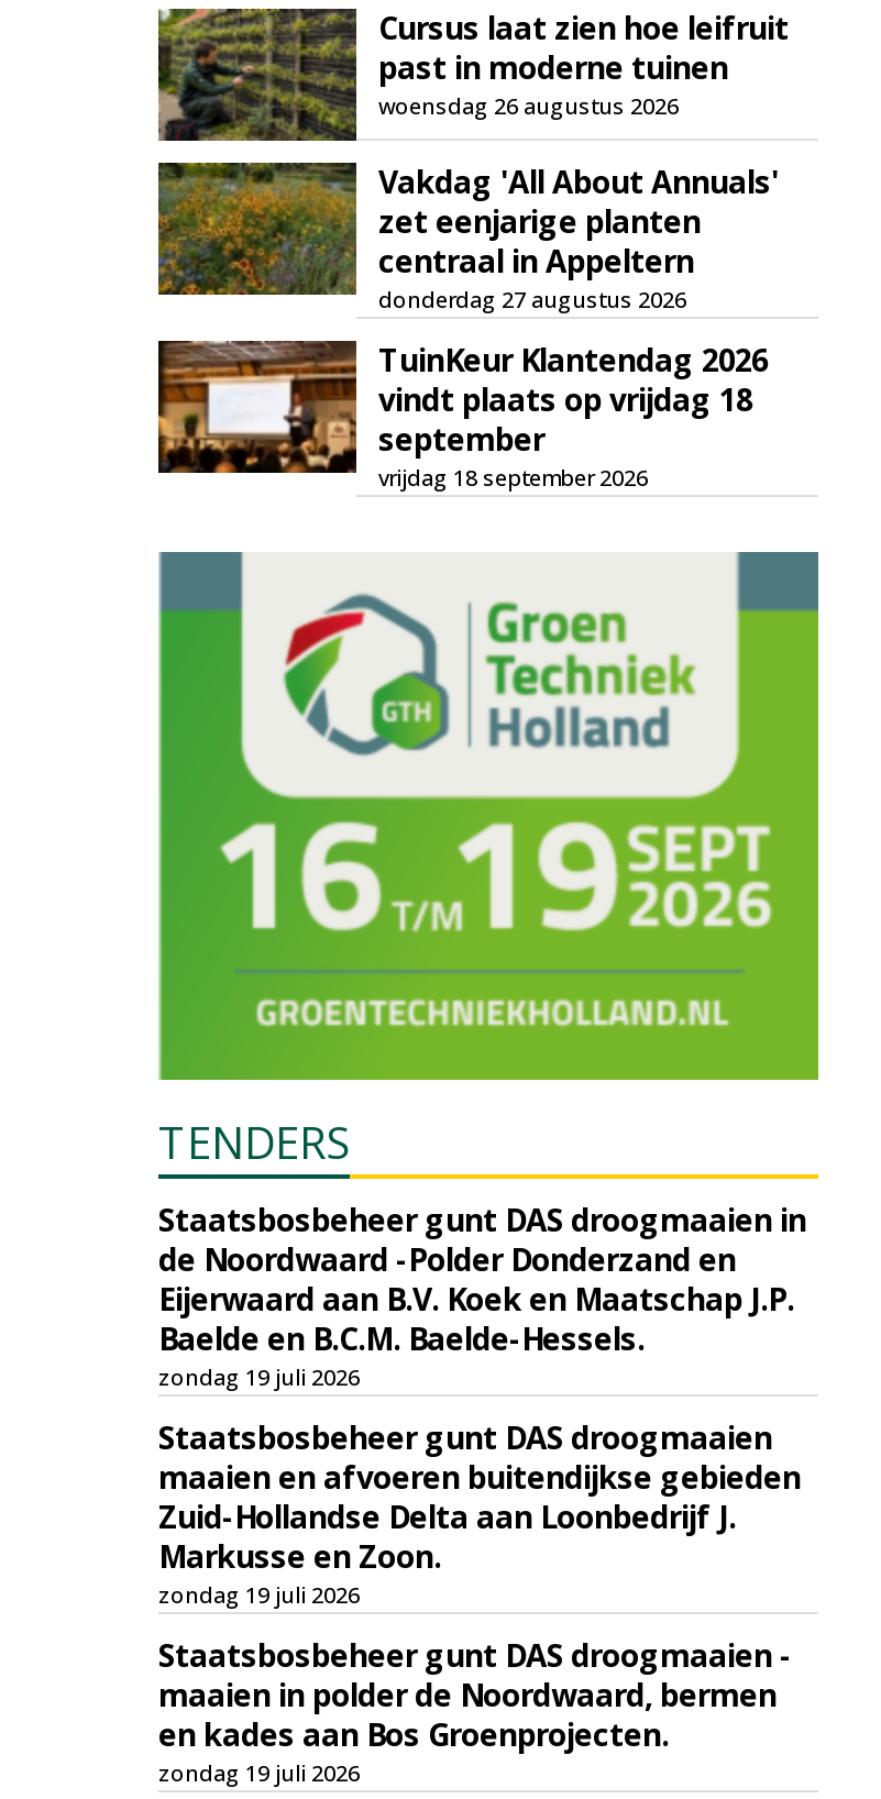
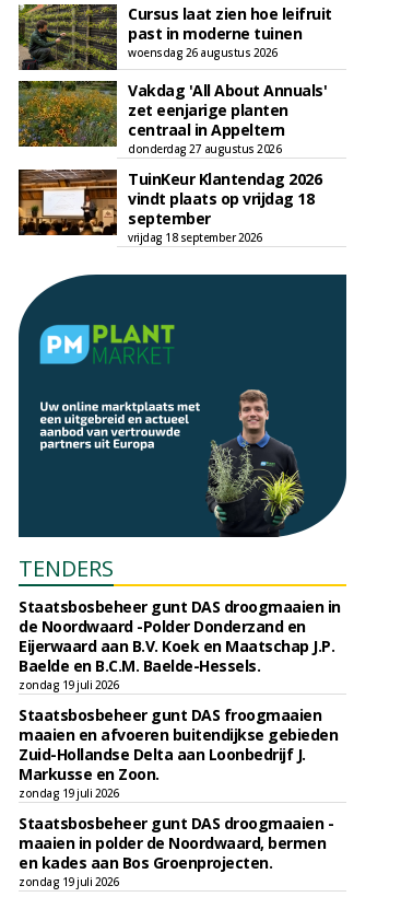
- [image]
+ [image]

- Staatsbosbeheer gunt DAS droogmaaien
+ Staatsbosbeheer gunt DAS froogmaaien
